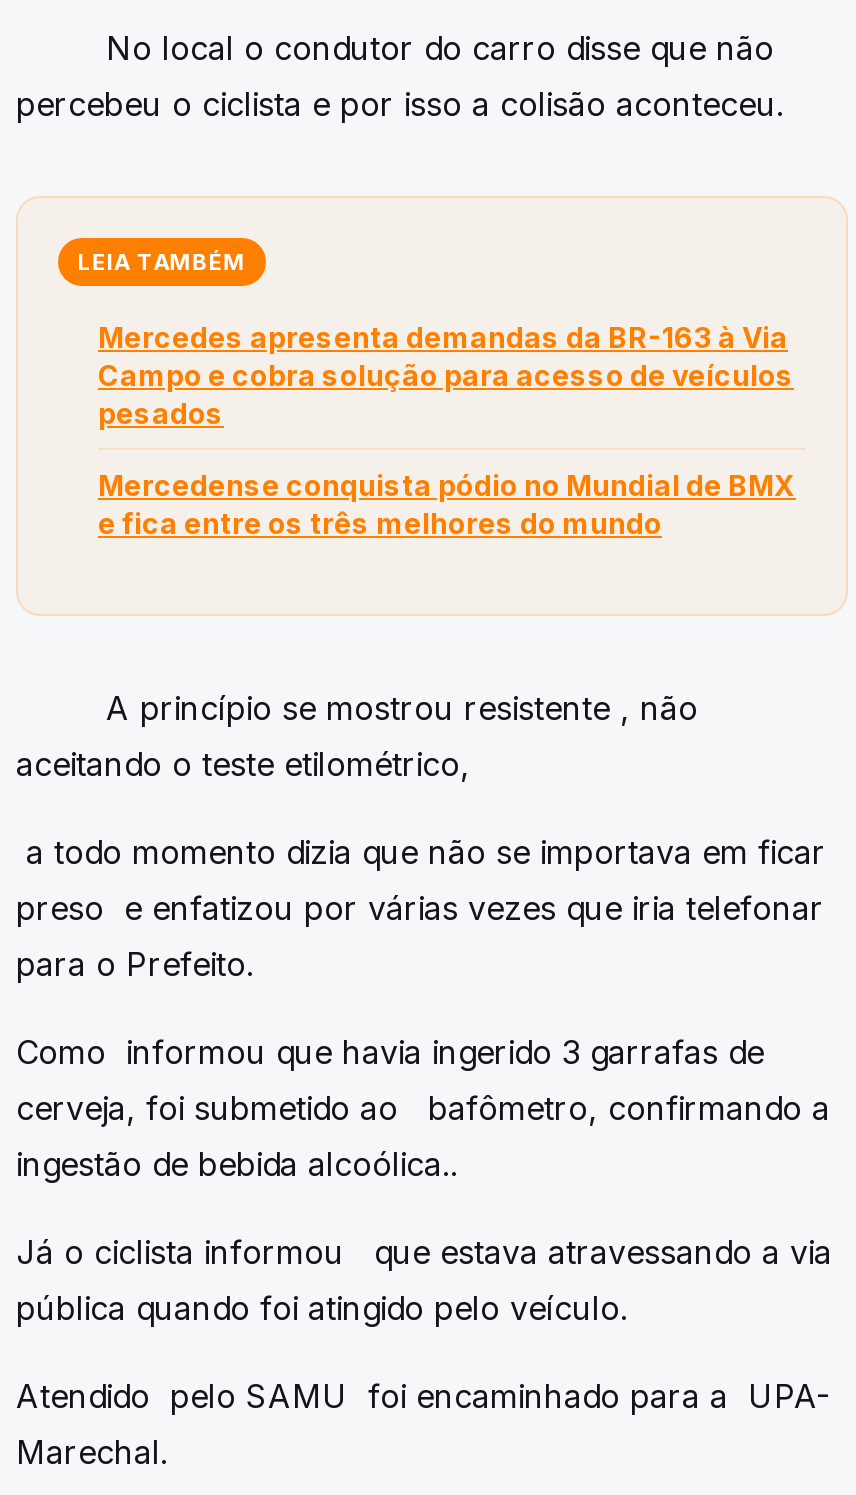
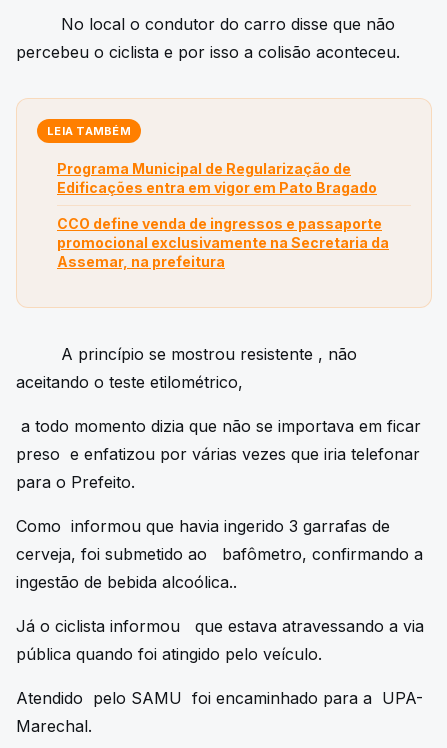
- Mercedes apresenta demandas da BR-163 à Via
- Campo e cobra solução para acesso de veículos
- pesados
+ Programa Municipal de Regularização de
+ Edificações entra em vigor em Pato Bragado

- Mercedense conquista pódio no Mundial de BMX
- e fica entre os três melhores do mundo
+ CCO define venda de ingressos e passaporte
+ promocional exclusivamente na Secretaria da
+ Assemar, na prefeitura
